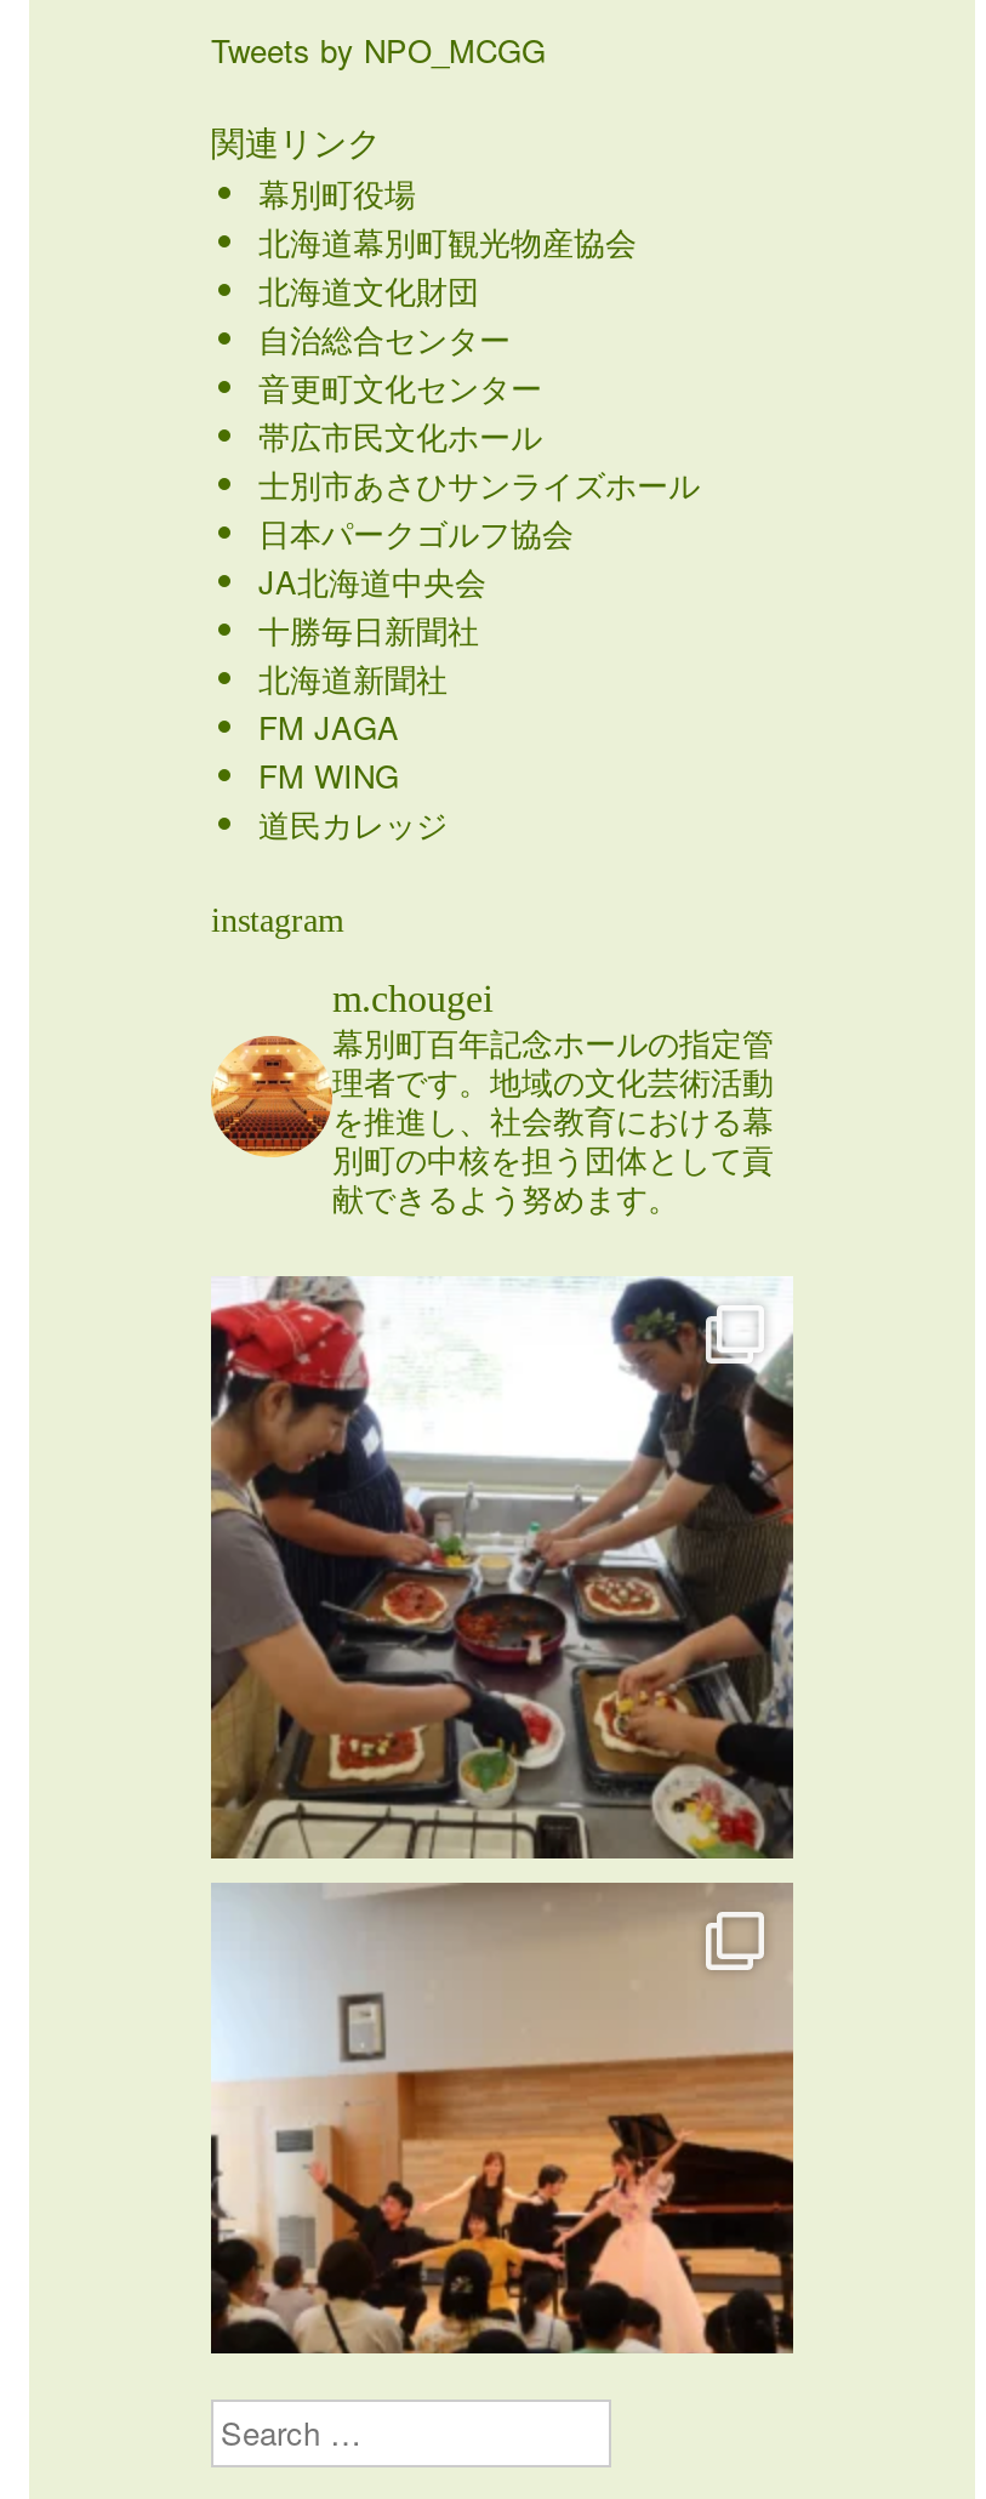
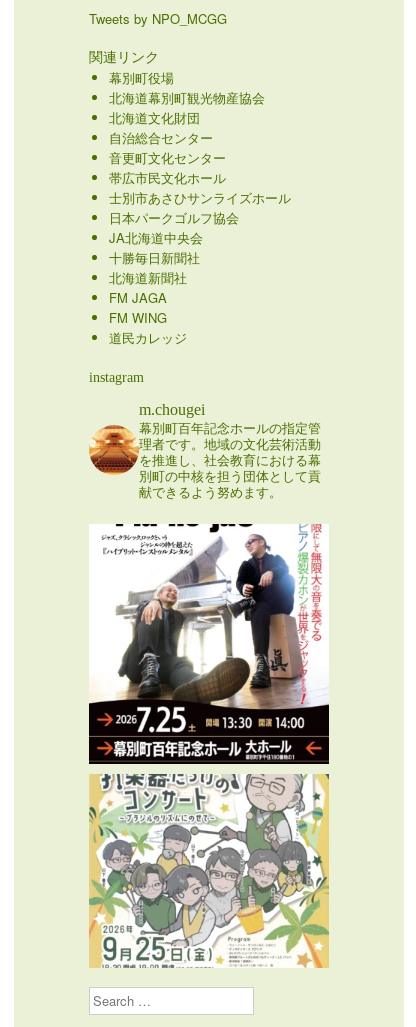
- [image]
+ [image]

- [image]
+ [image]
